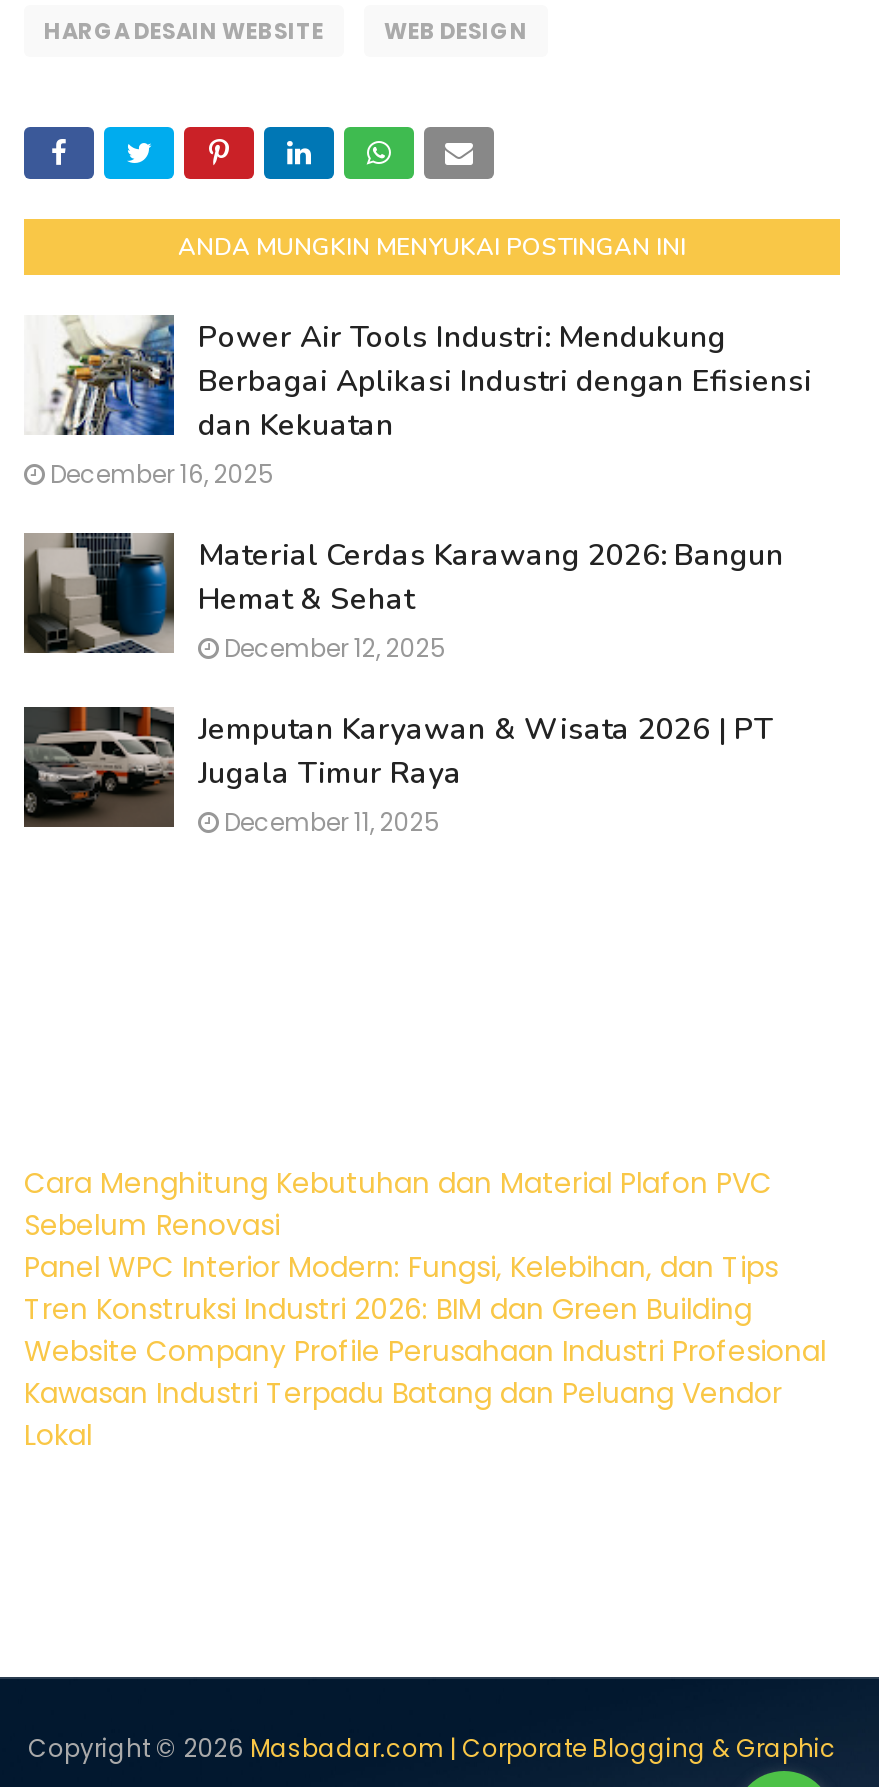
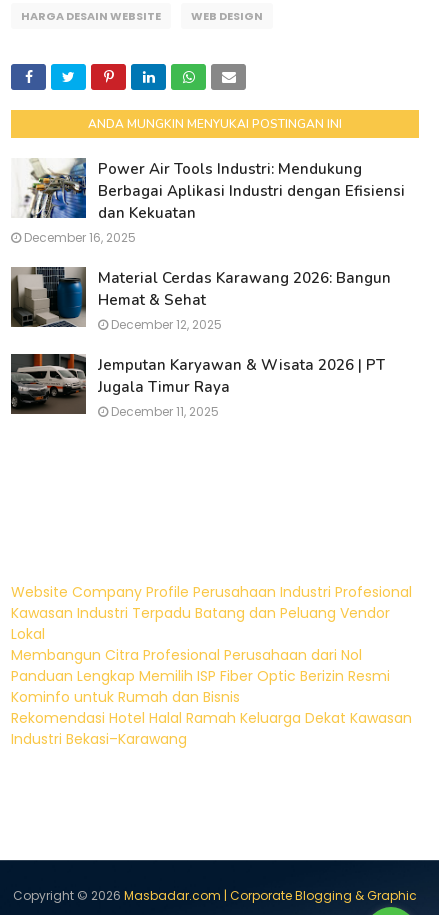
- Cara Menghitung Kebutuhan dan Material Plafon PVC
- Sebelum Renovasi
- Panel WPC Interior Modern: Fungsi, Kelebihan, dan Tips
- Tren Konstruksi Industri 2026: BIM dan Green Building

moved up: Website Company Profile Perusahaan Industri Profesional | Kawasan Industri Terpadu Batang dan Peluang Vendor | Lokal

+ Membangun Citra Profesional Perusahaan dari Nol
+ Panduan Lengkap Memilih ISP Fiber Optic Berizin Resmi
+ Kominfo untuk Rumah dan Bisnis
+ Rekomendasi Hotel Halal Ramah Keluarga Dekat Kawasan
+ Industri Bekasi–Karawang
